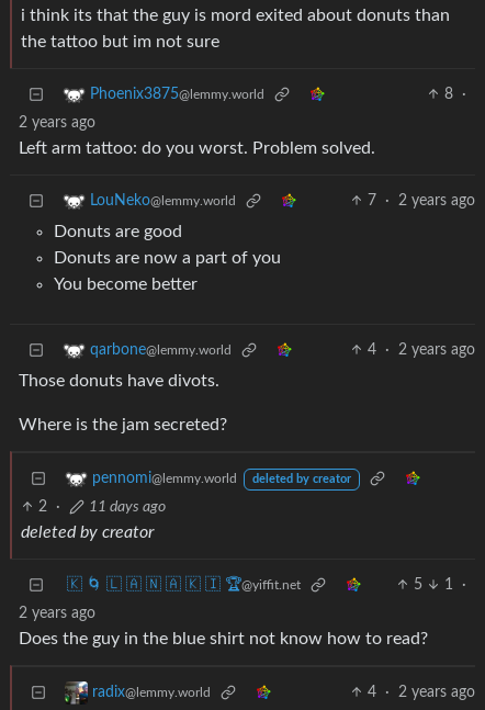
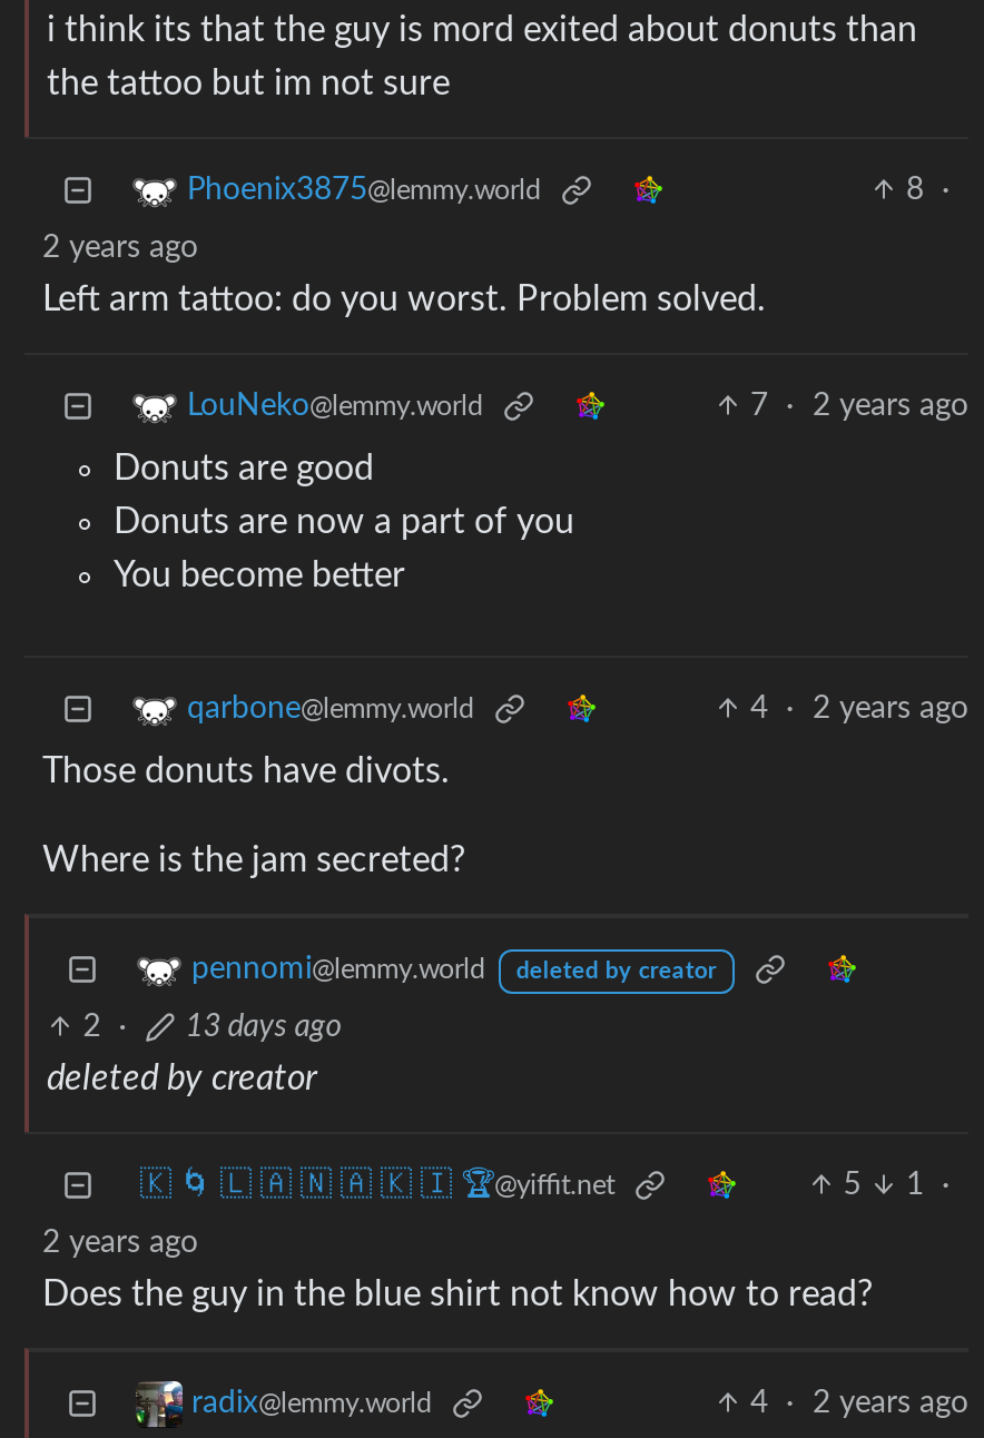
- 2 · 11 days ago
+ 2 · 13 days ago
